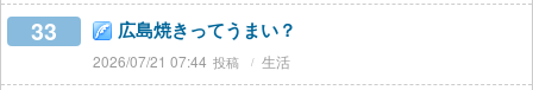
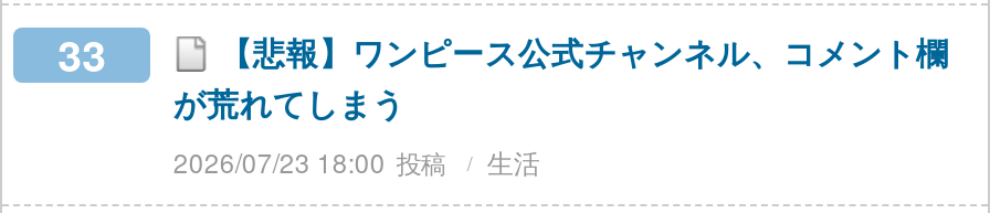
- 広島焼きってうまい？
- 2026/07/21 07:44
+ 【悲報】ワンピース公式チャンネル、コメント欄
+ が荒れてしまう
+ 2026/07/23 18:00
